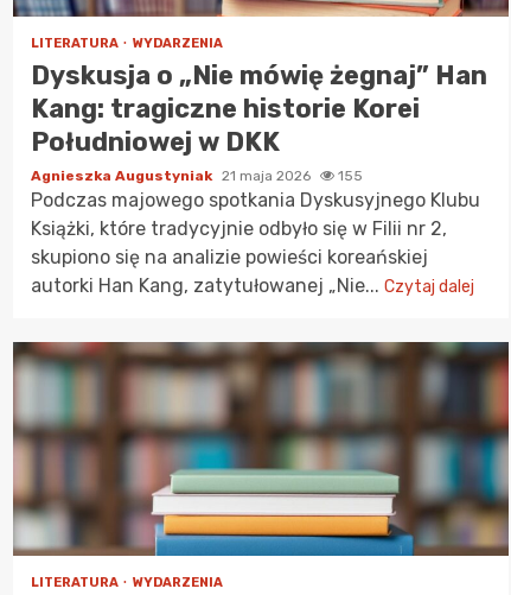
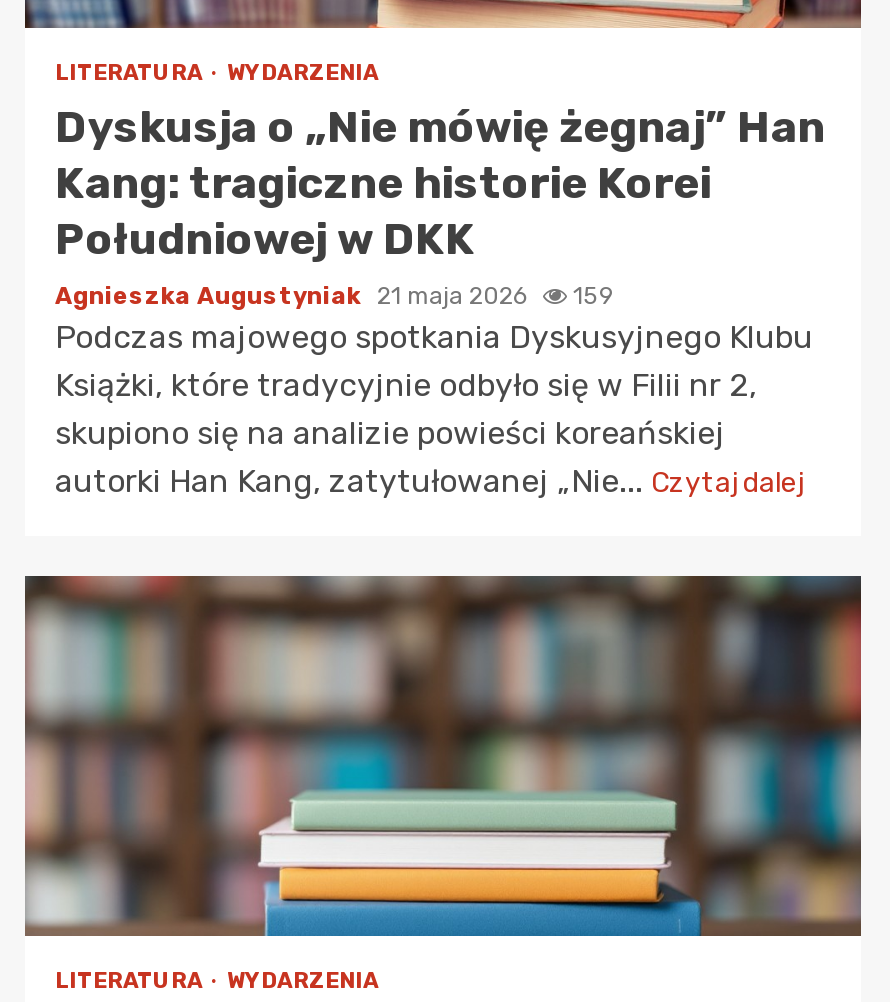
- Agnieszka Augustyniak 21 maja 2026 155
+ Agnieszka Augustyniak 21 maja 2026 159
